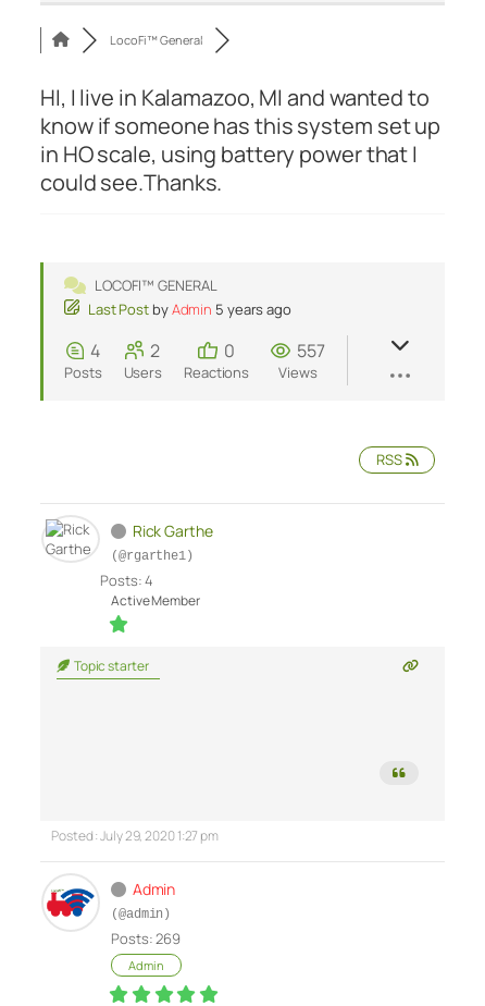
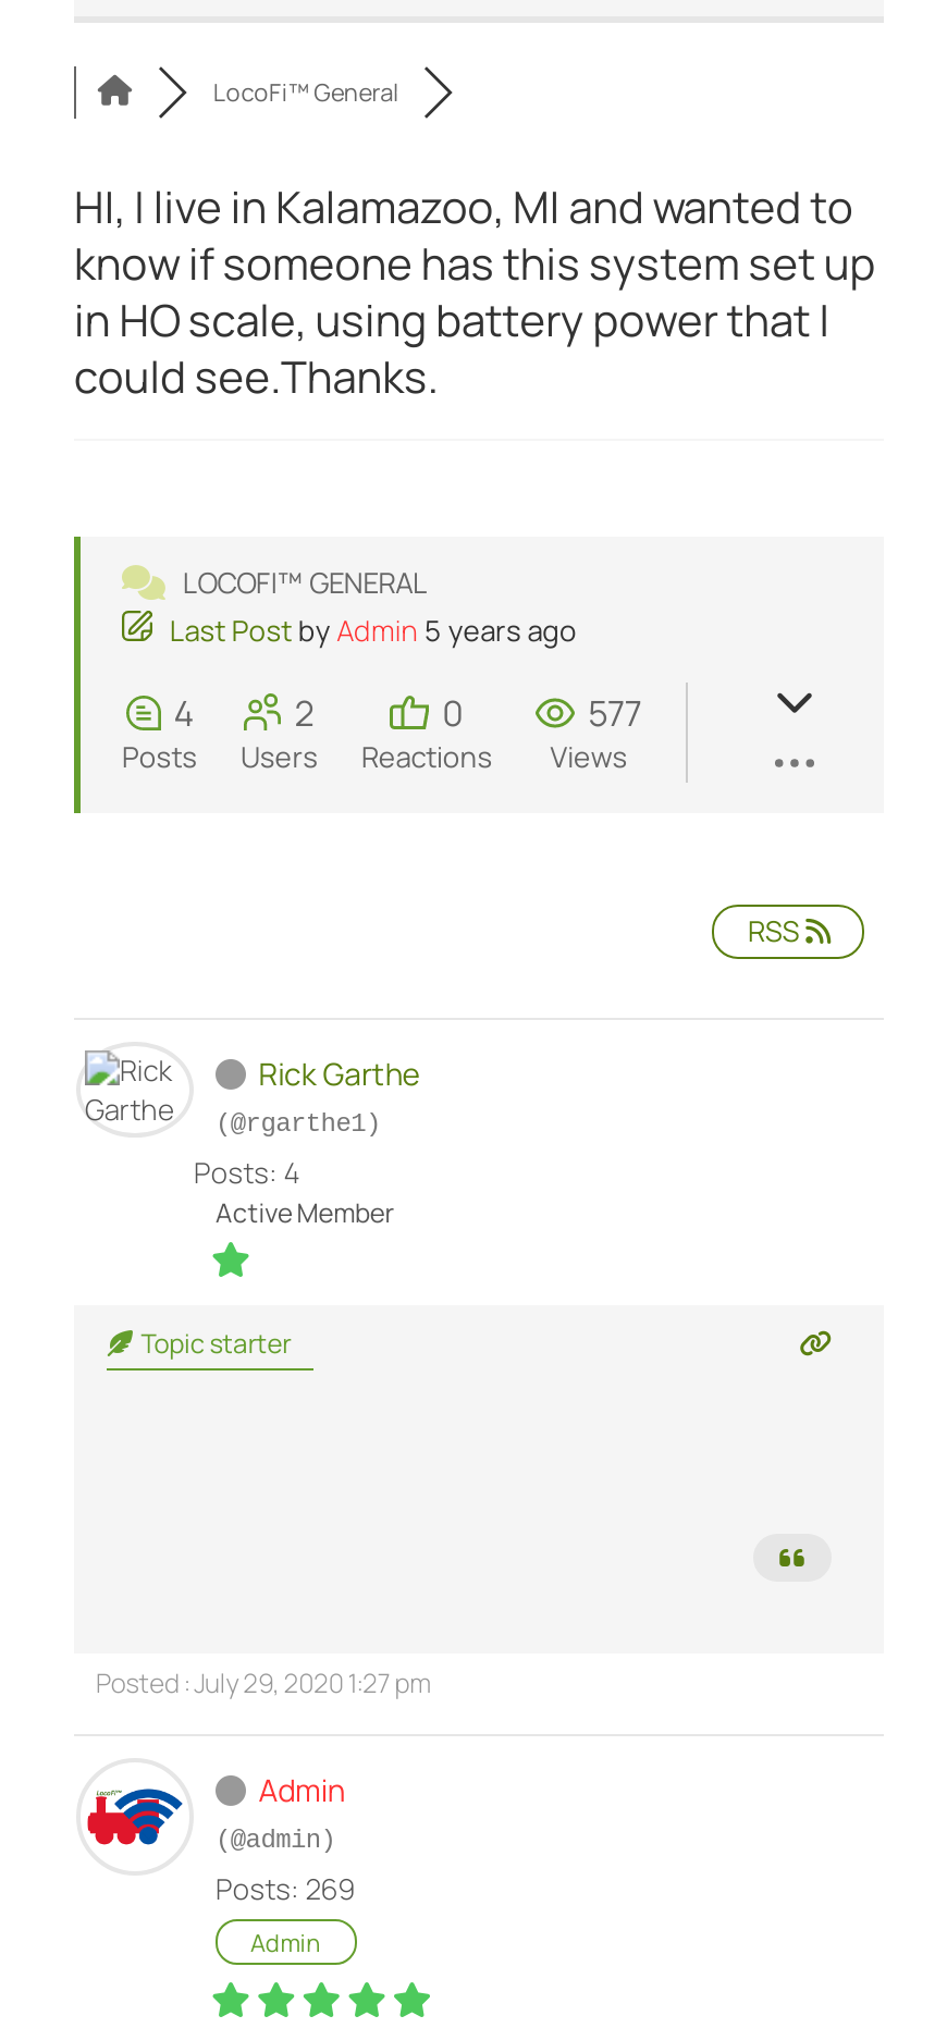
- 557
+ 577
